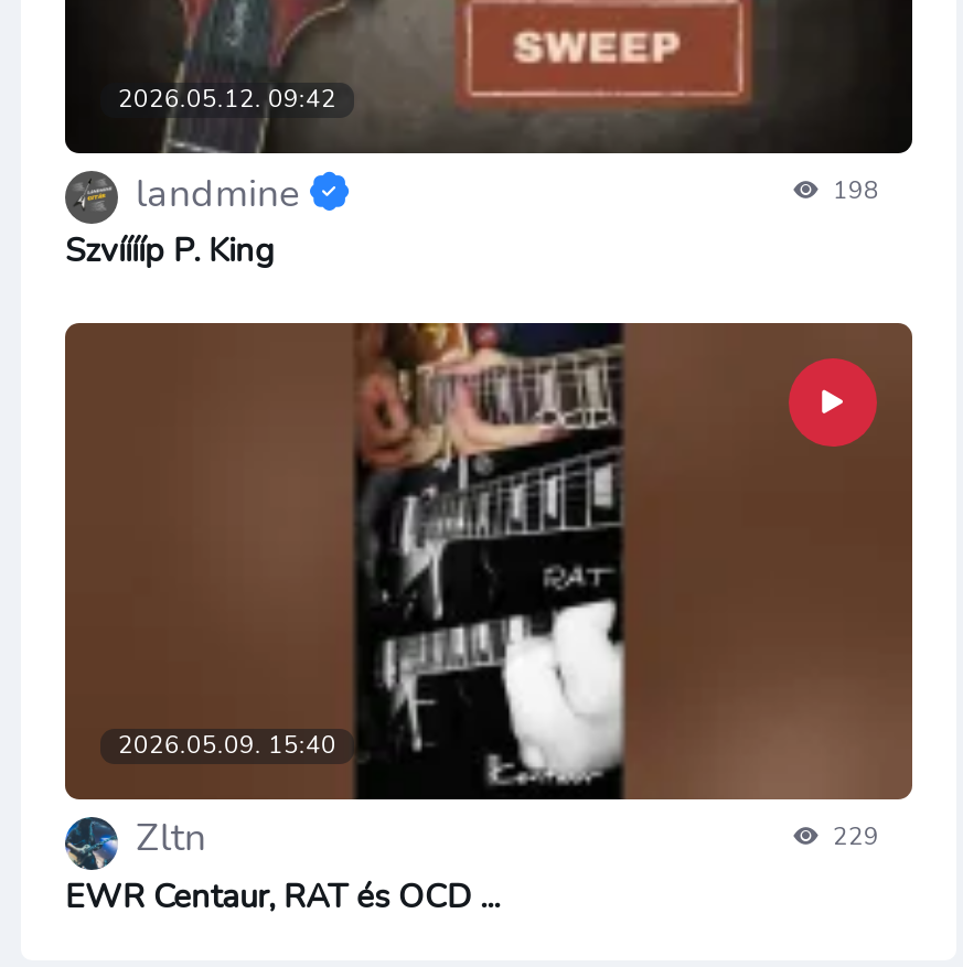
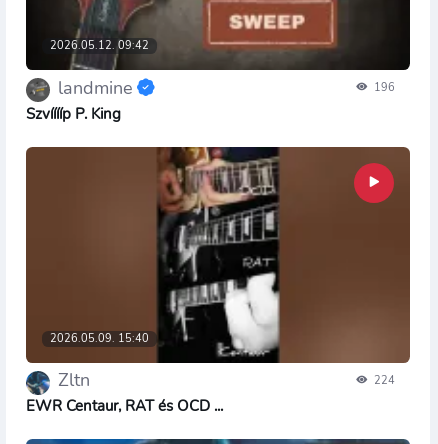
- 198
+ 196

- 229
+ 224
